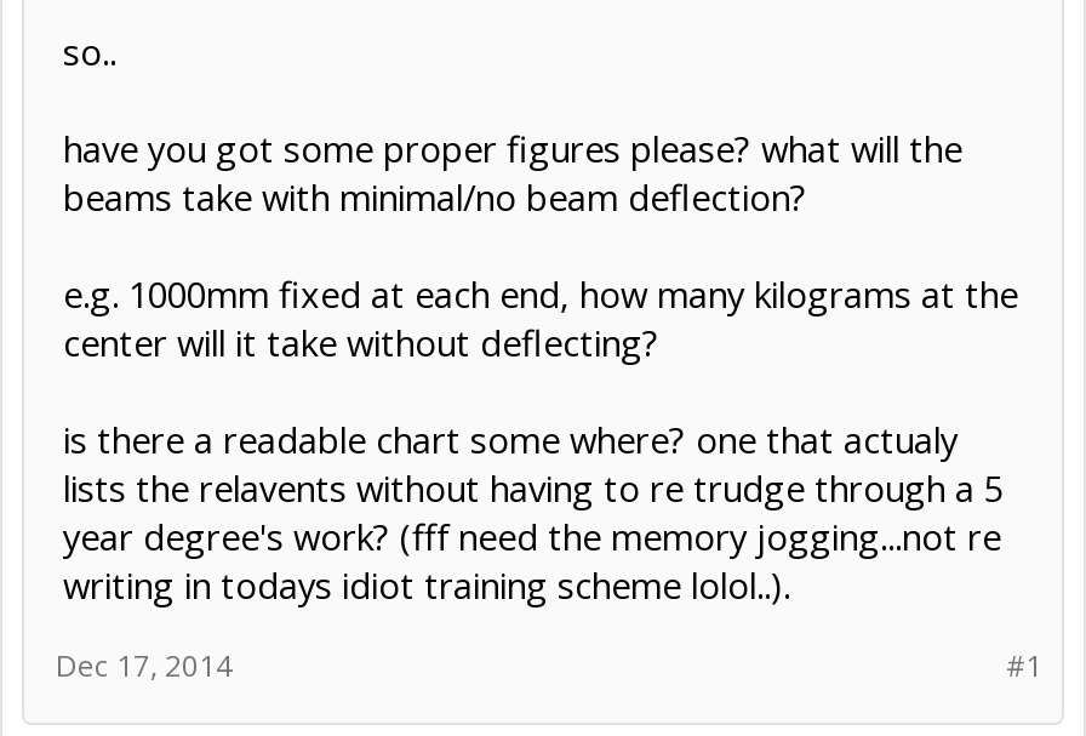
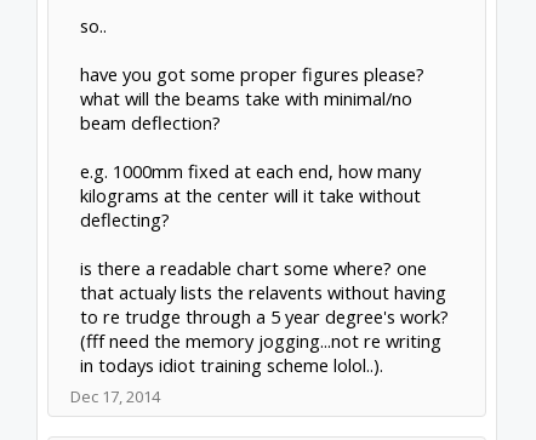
- have you got some proper figures please? what will the
- beams take with minimal/no beam deflection?
- e.g. 1000mm fixed at each end, how many kilograms at the
- center will it take without deflecting?
- is there a readable chart some where? one that actualy
- lists the relavents without having to re trudge through a 5
- year degree's work? (fff need the memory jogging...not re
- writing in todays idiot training scheme lolol..).
- #1
+ have you got some proper figures please?
+ what will the beams take with minimal/no
+ beam deflection?
+ e.g. 1000mm fixed at each end, how many
+ kilograms at the center will it take without
+ deflecting?
+ is there a readable chart some where? one
+ that actualy lists the relavents without having
+ to re trudge through a 5 year degree's work?
+ (fff need the memory jogging...not re writing
+ in todays idiot training scheme lolol..).
